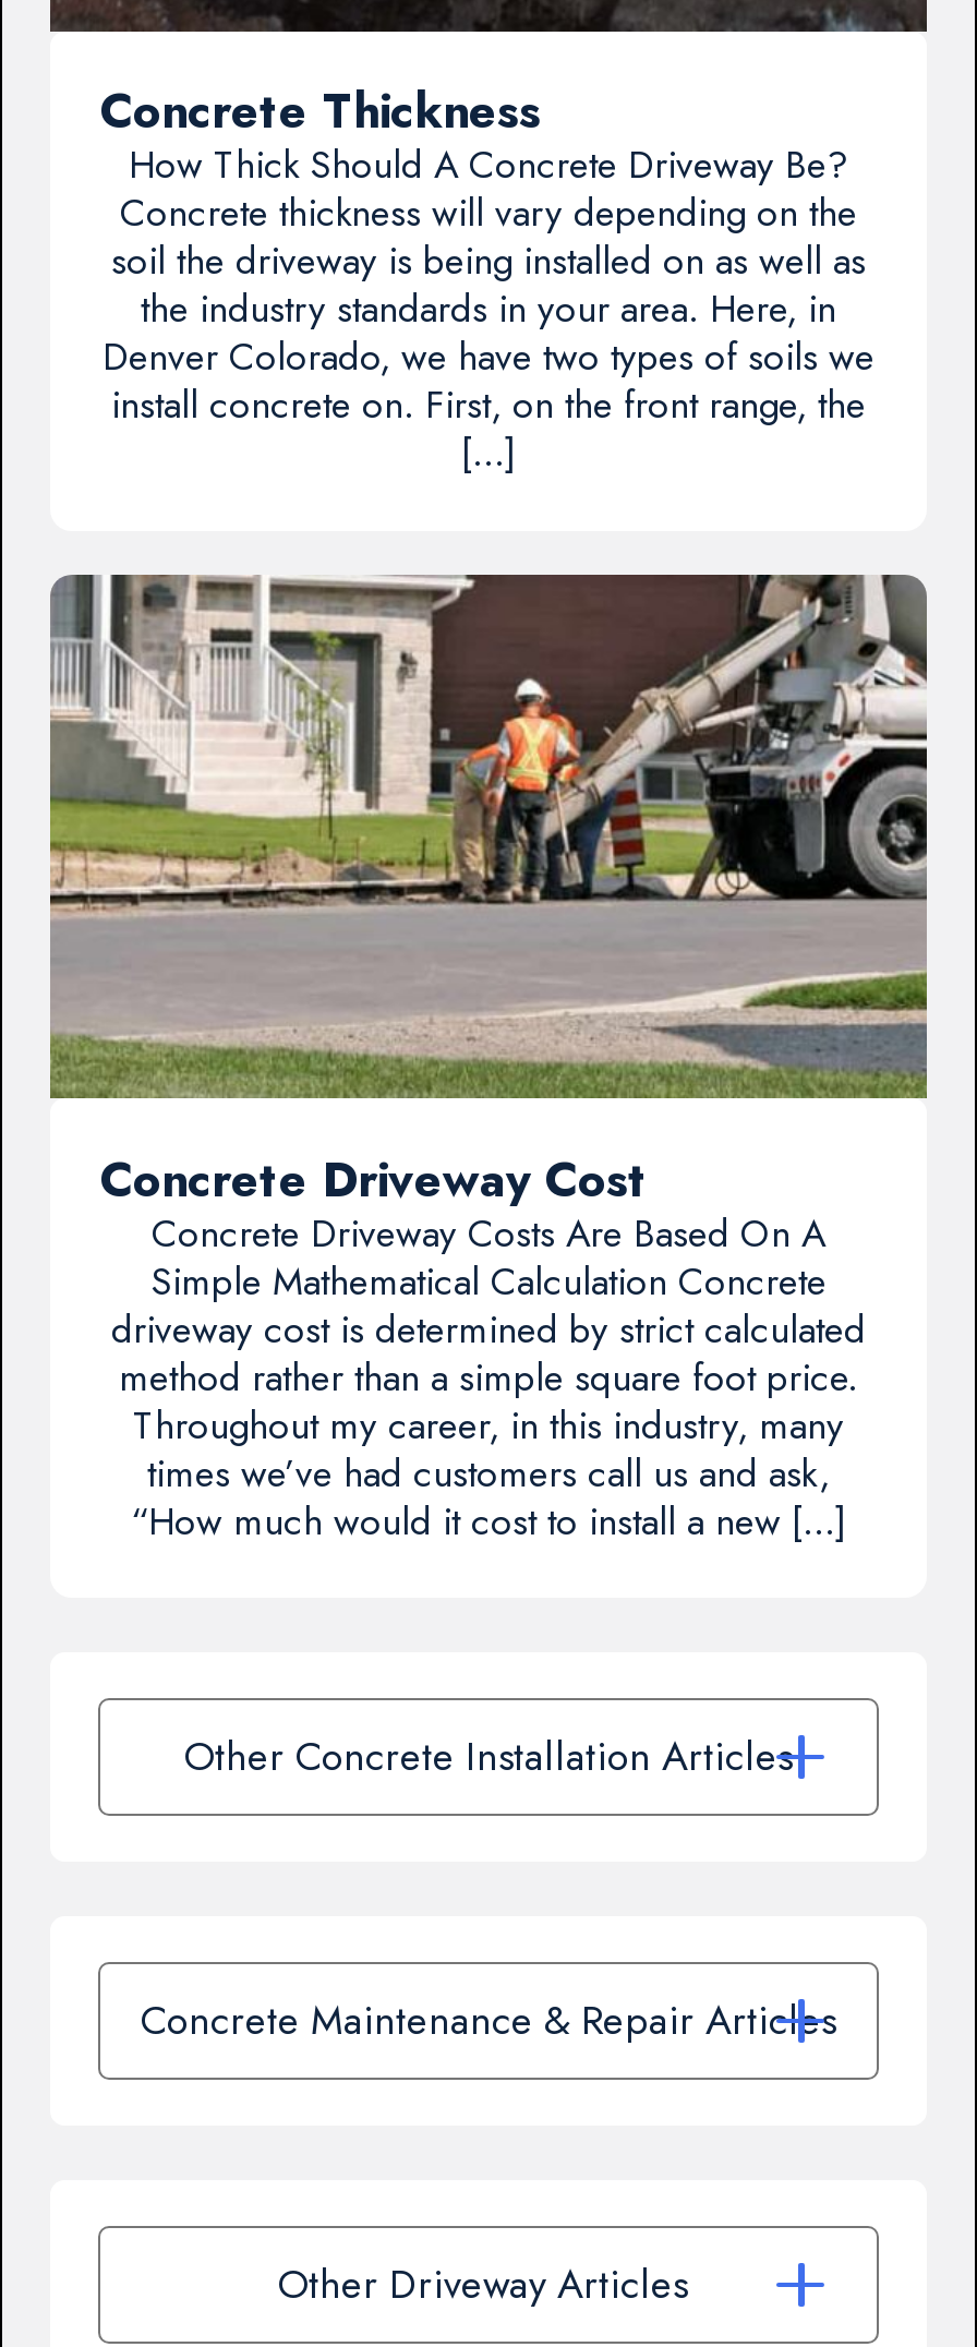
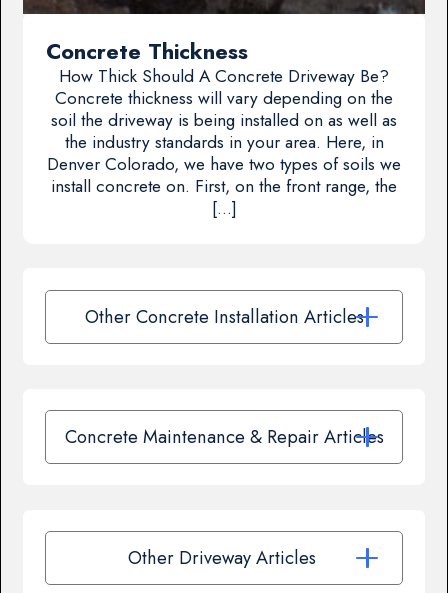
- [image]
- Concrete Driveway Cost
- Concrete Driveway Costs Are Based On A
- Simple Mathematical Calculation Concrete
- driveway cost is determined by strict calculated
- method rather than a simple square foot price.
- Throughout my career, in this industry, many
- times we’ve had customers call us and ask,
- “How much would it cost to install a new […]
